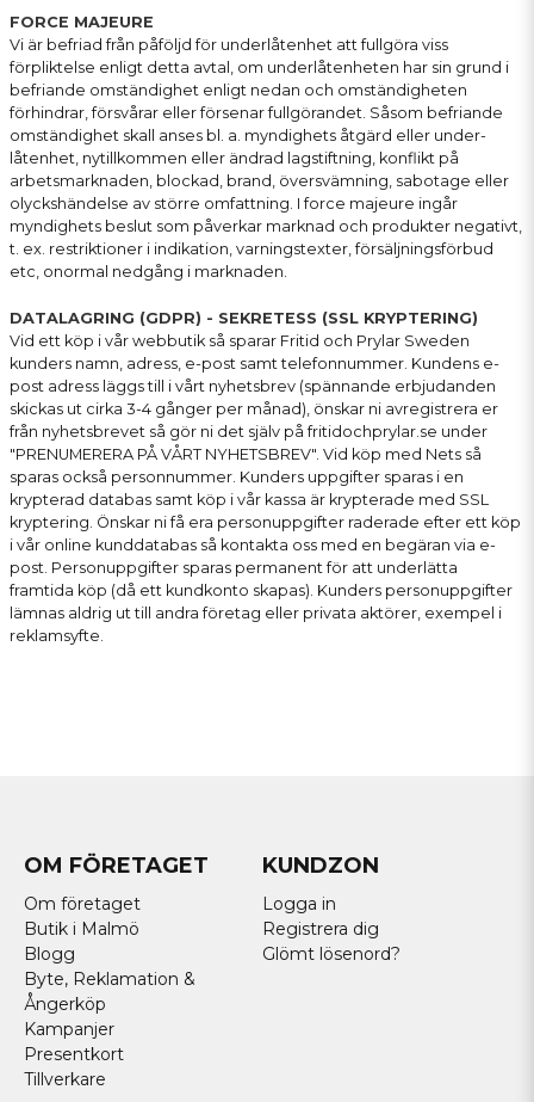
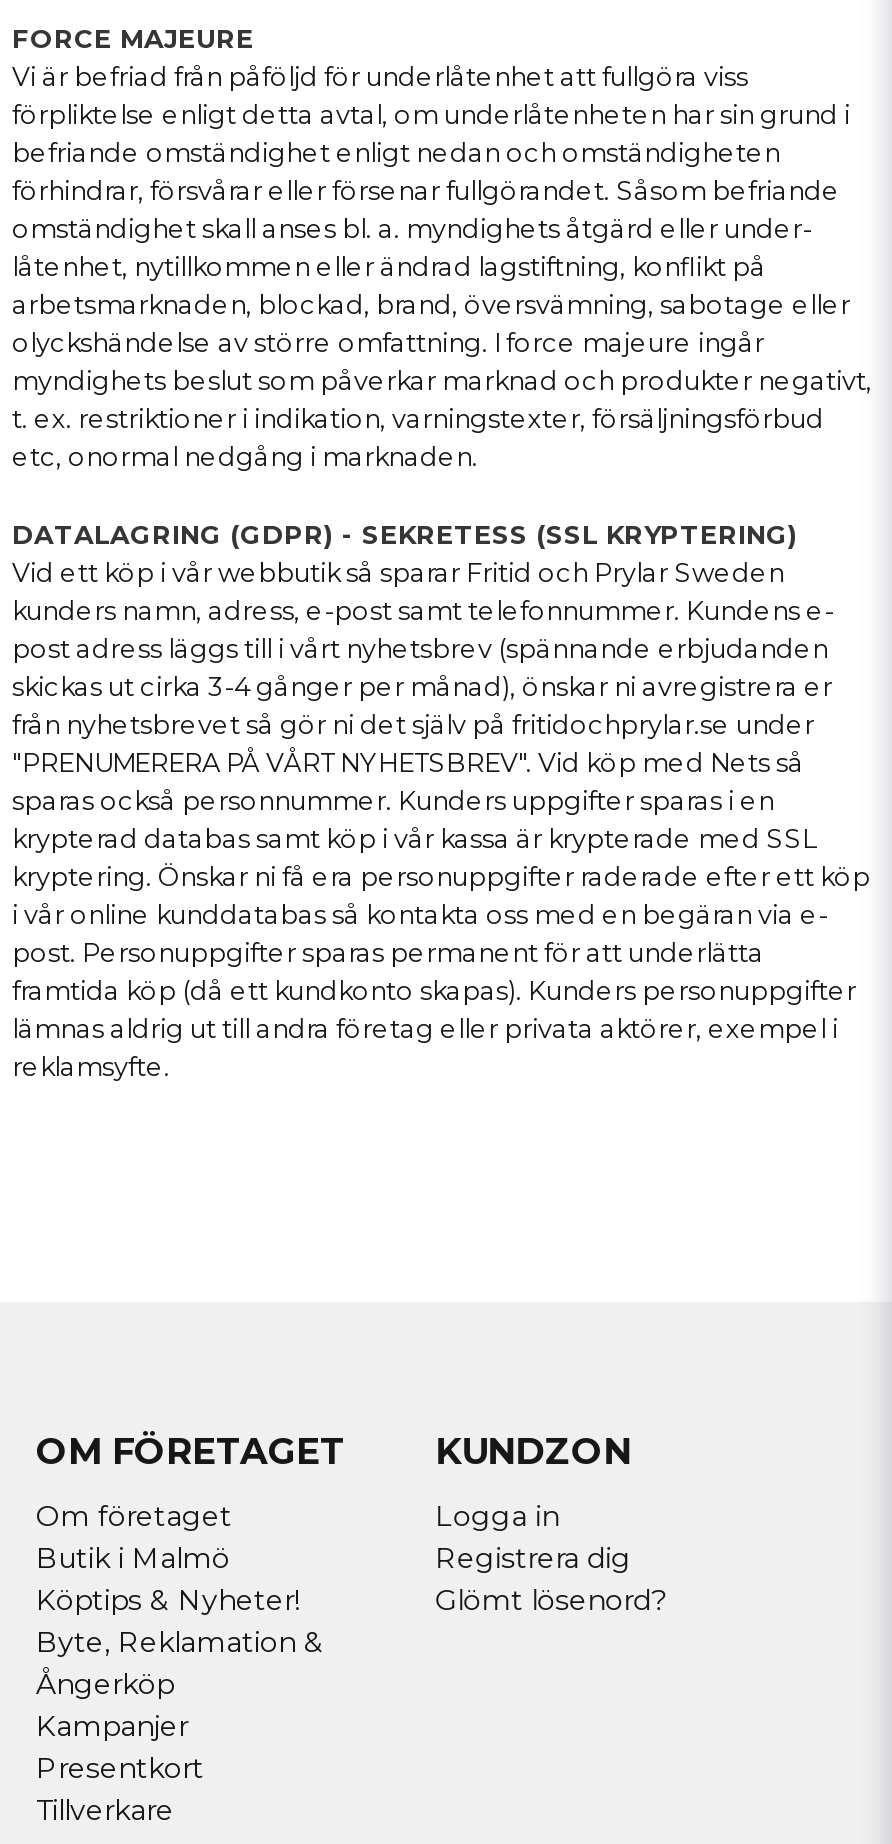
- Blogg
+ Köptips & Nyheter!
